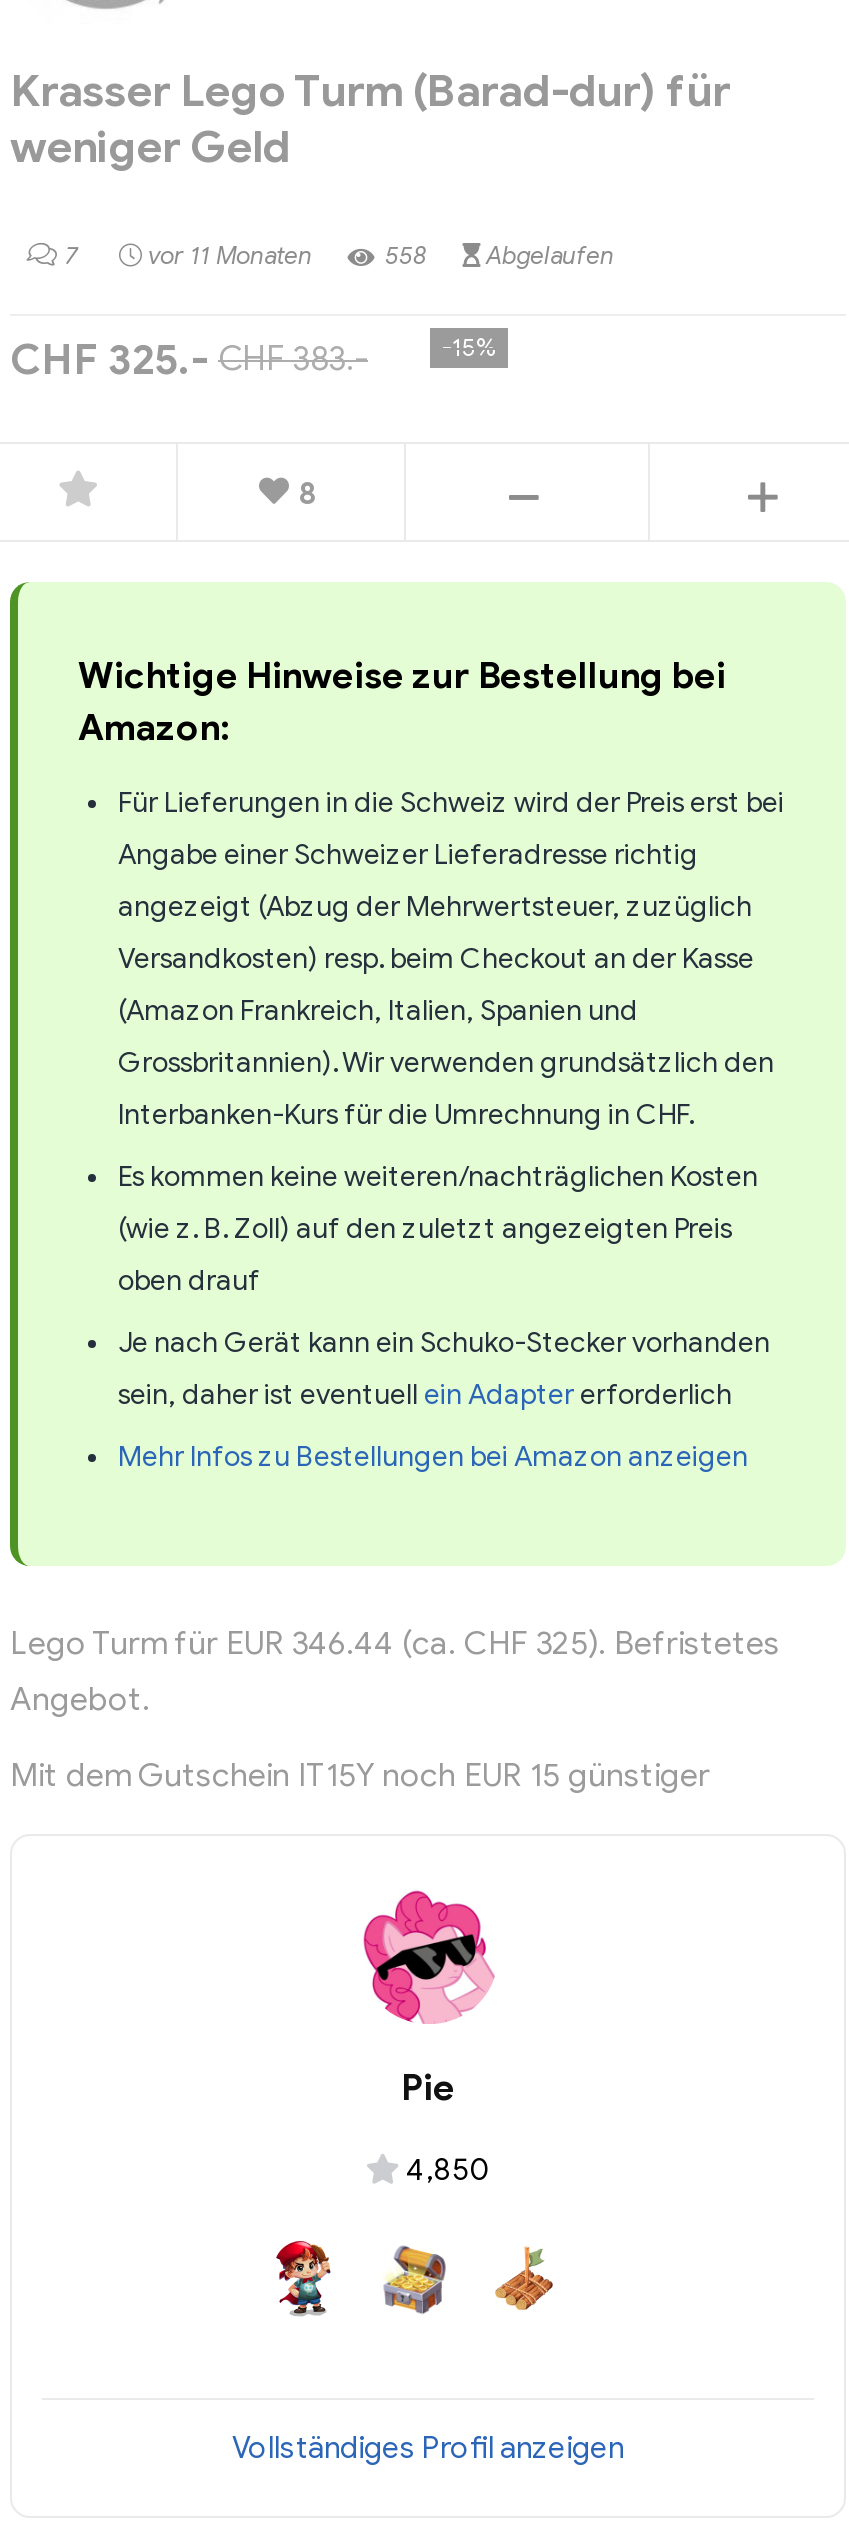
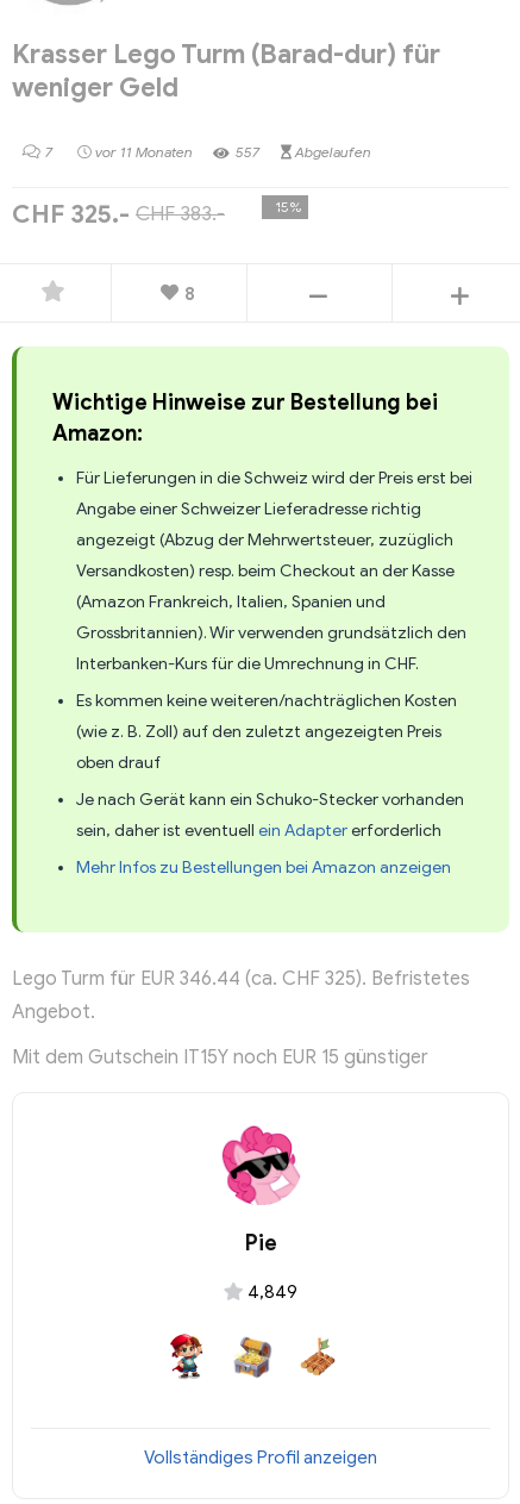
- 558 Abgelaufen
+ 557 Abgelaufen

- 4,850
+ 4,849
